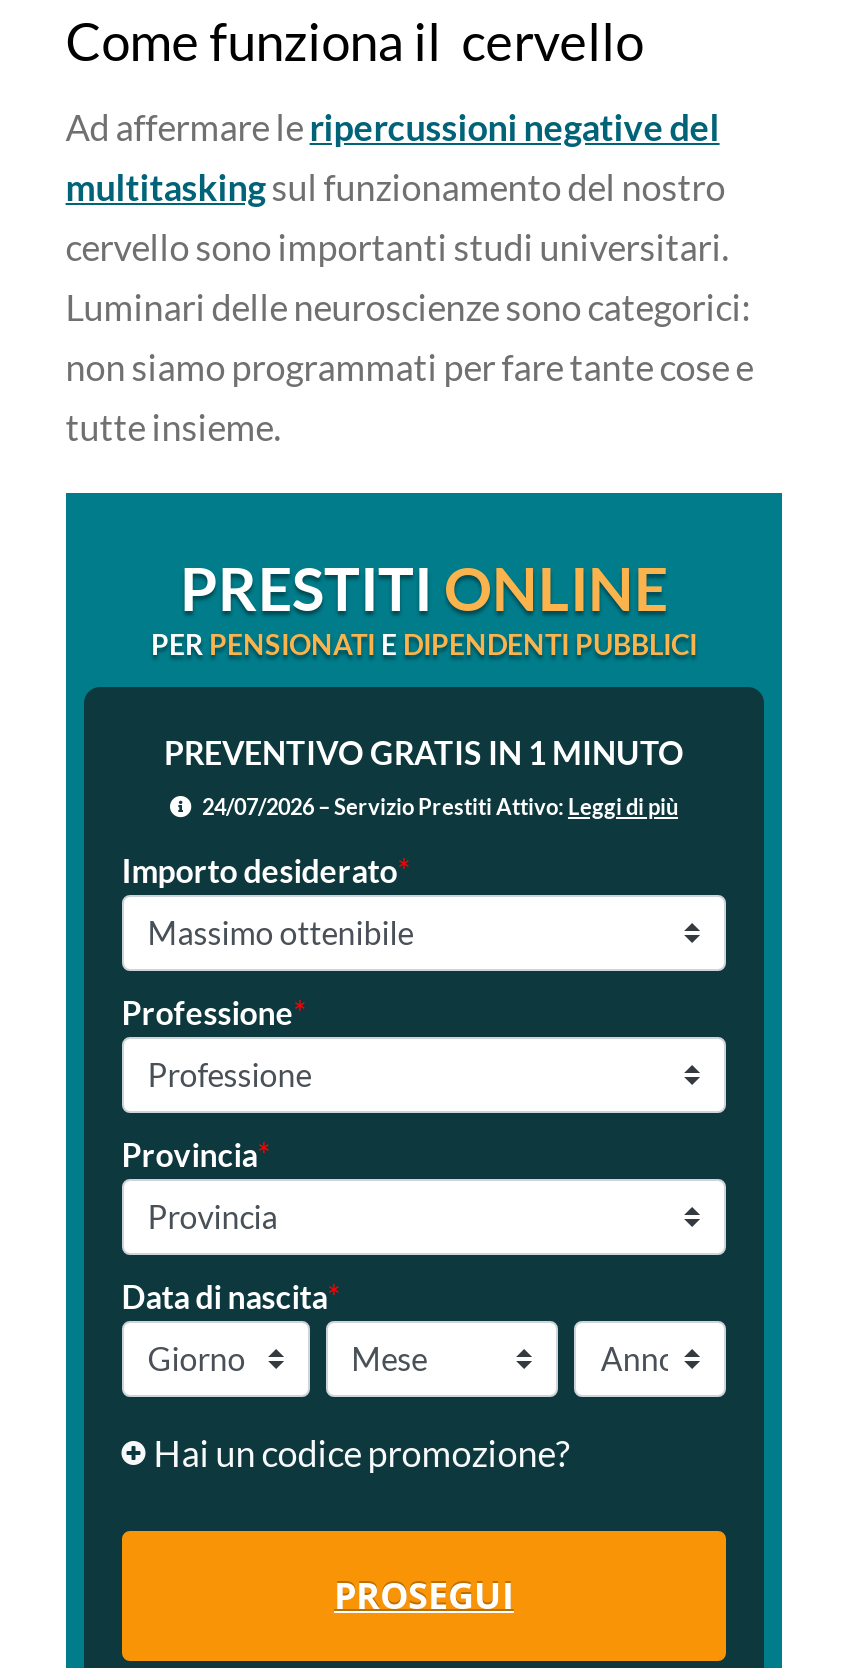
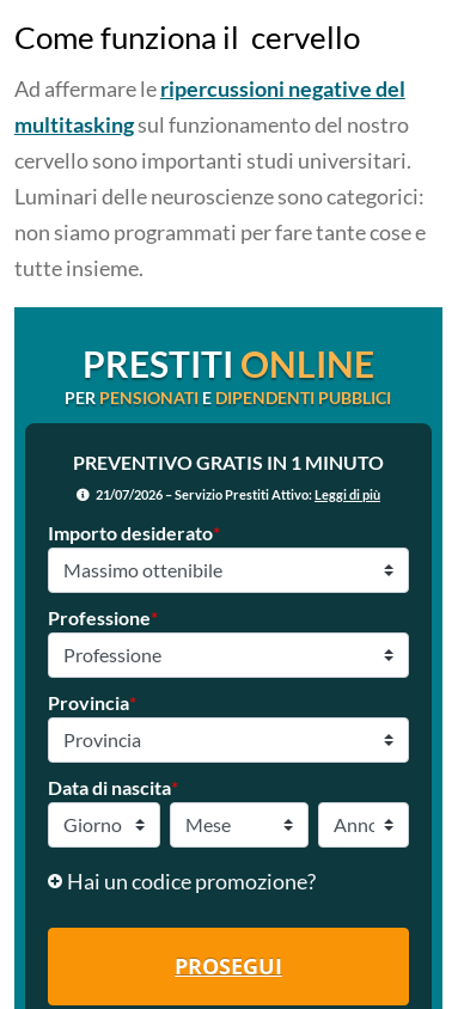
- 24/07/2026 – Servizio Prestiti Attivo: Leggi di più
+ 21/07/2026 – Servizio Prestiti Attivo: Leggi di più
